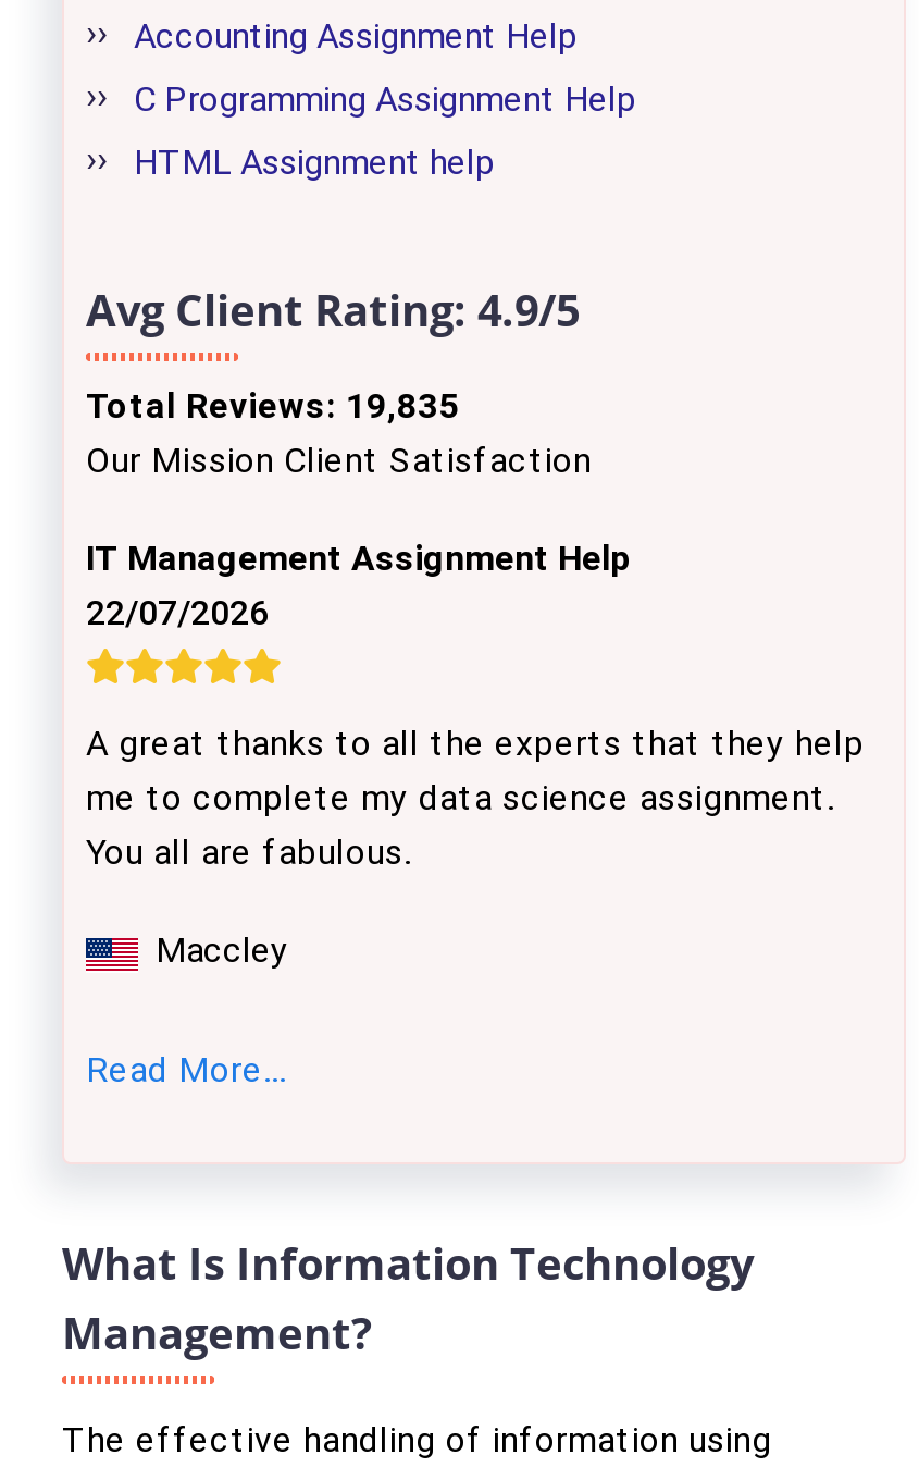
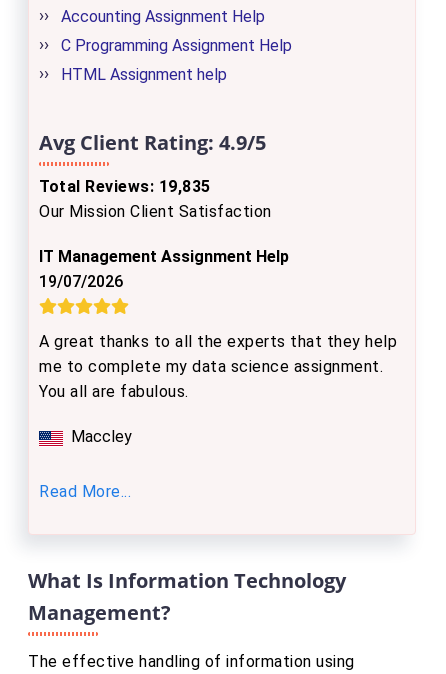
- 22/07/2026
+ 19/07/2026
